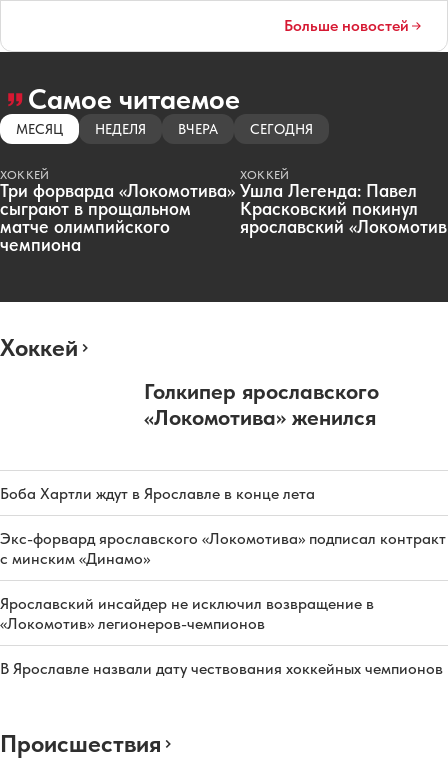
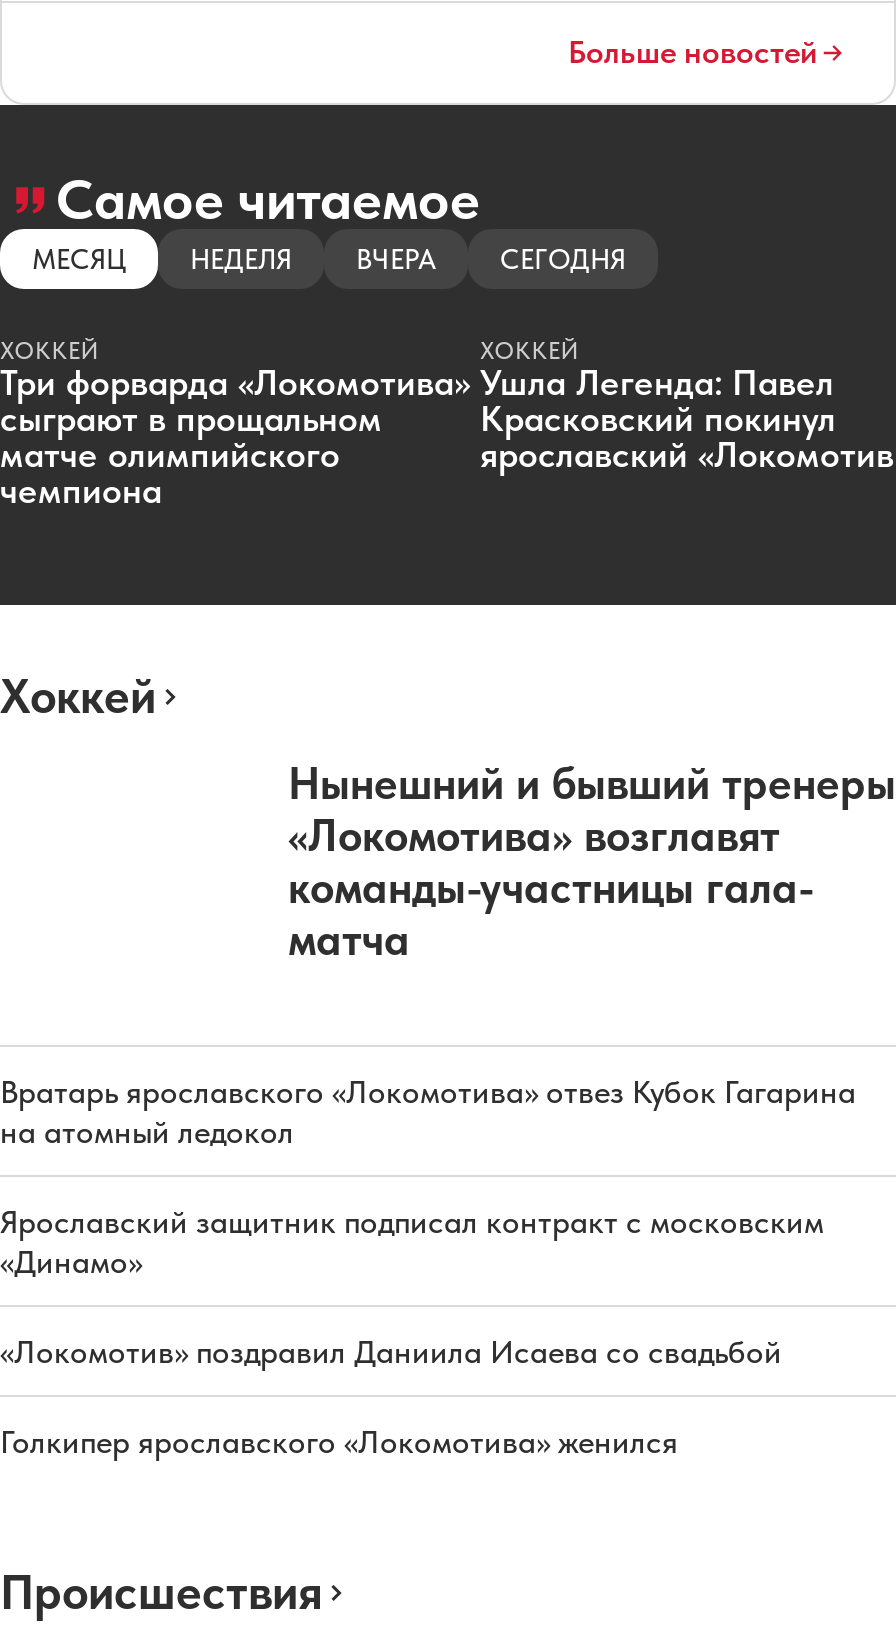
- Голкипер ярославского
- «Локомотива» женился
+ Нынешний и бывший тренеры
+ «Локомотива» возглавят
+ команды-участницы гала-
+ матча

- Боба Хартли ждут в Ярославле в конце лета
+ Вратарь ярославского «Локомотива» отвез Кубок Гагарина
+ на атомный ледокол

- Экс-форвард ярославского «Локомотива» подписал контракт
- с минским «Динамо»
+ Ярославский защитник подписал контракт с московским
+ «Динамо»

- Ярославский инсайдер не исключил возвращение в
- «Локомотив» легионеров-чемпионов
+ «Локомотив» поздравил Даниила Исаева со свадьбой

- В Ярославле назвали дату чествования хоккейных чемпионов
+ Голкипер ярославского «Локомотива» женился
